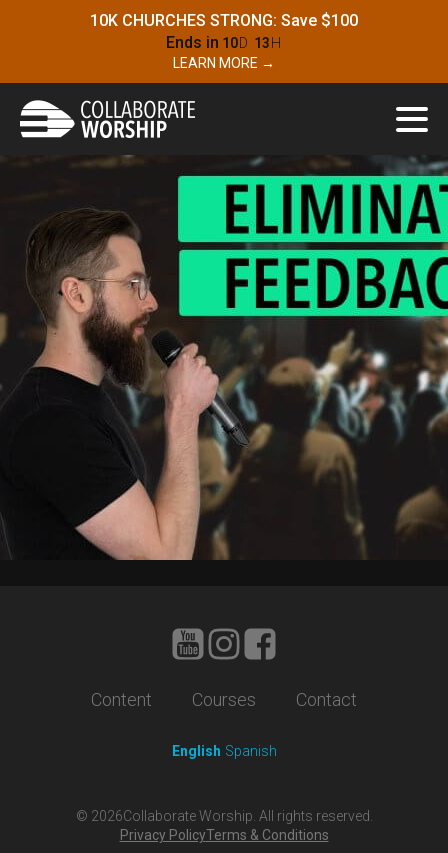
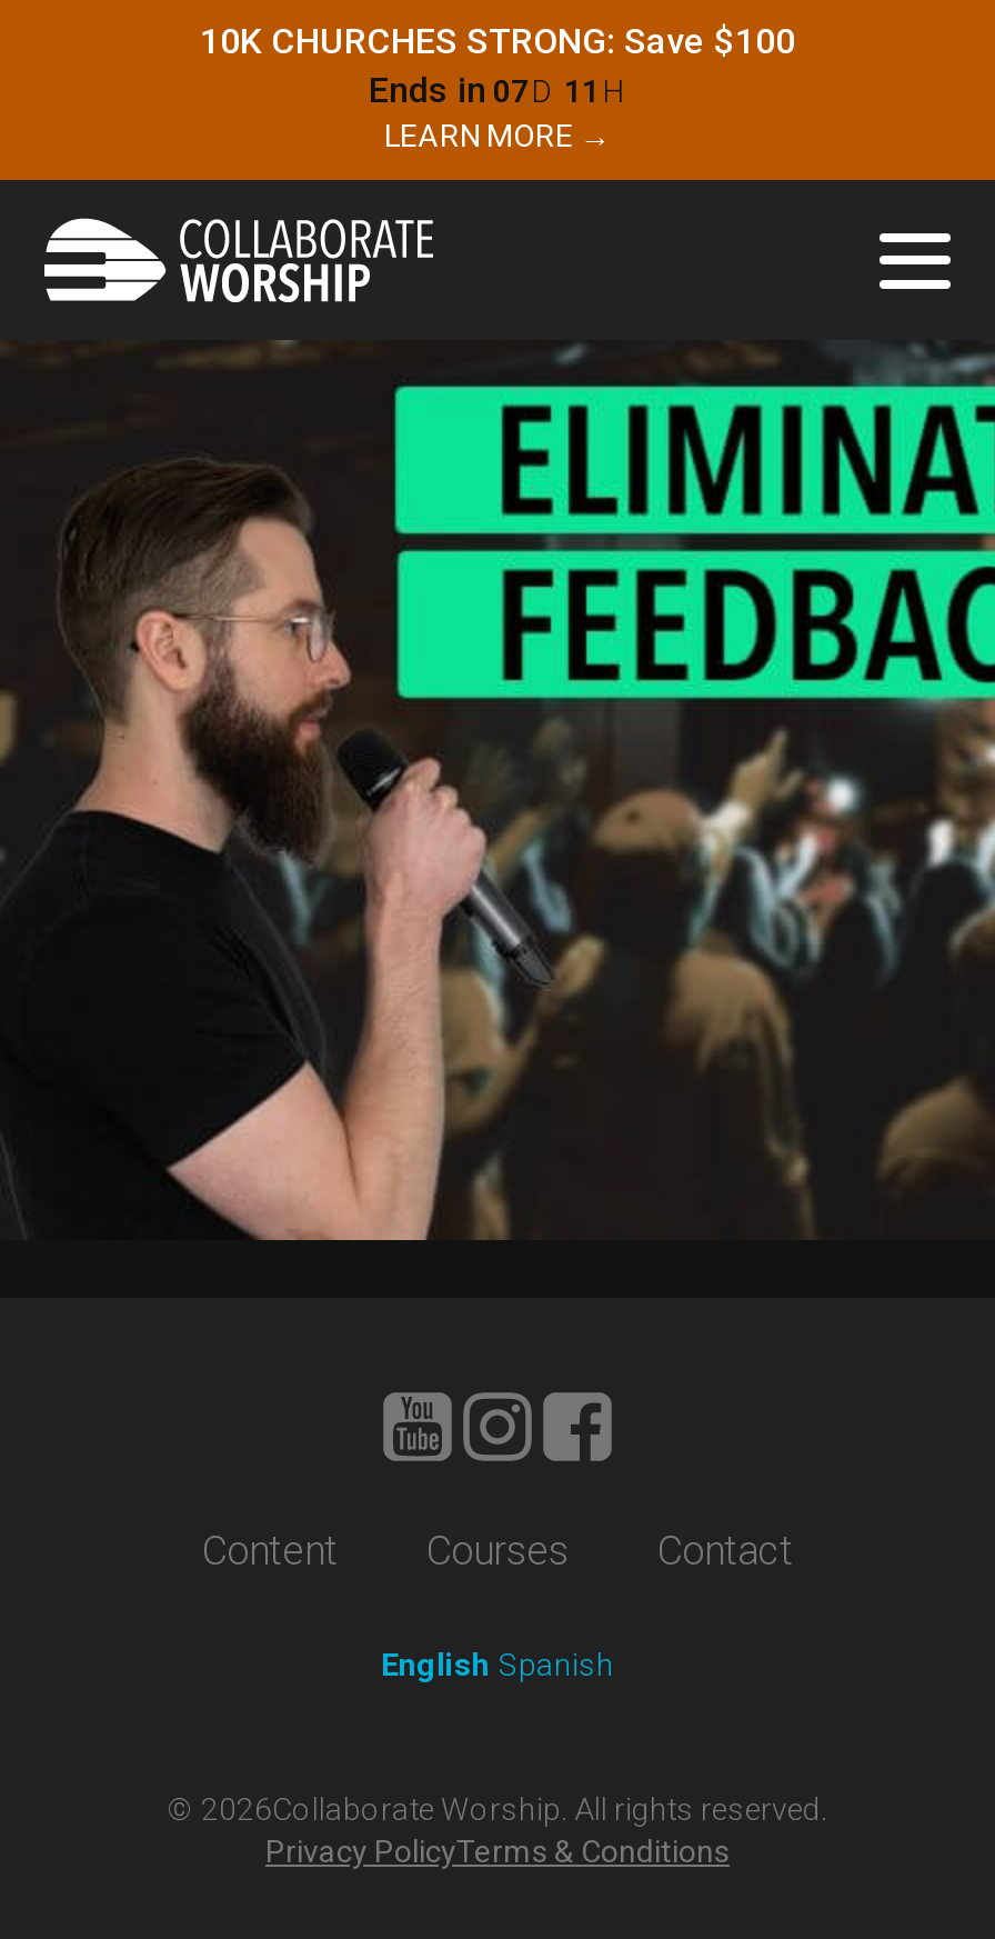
- Ends in 10D 13 H
+ Ends in 07D 11 H
